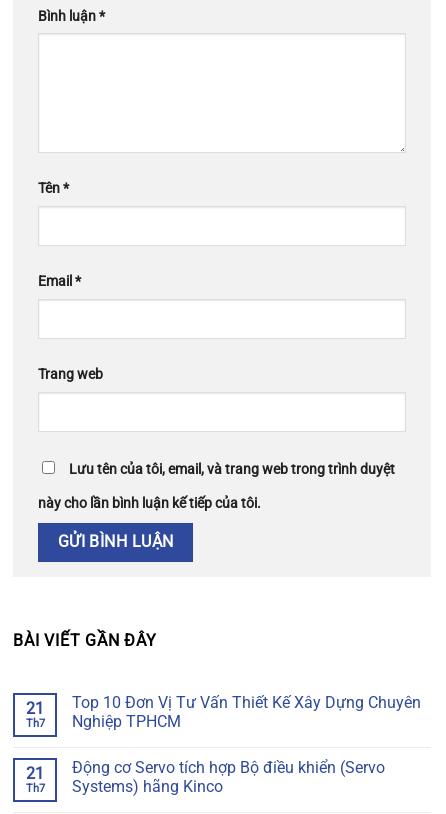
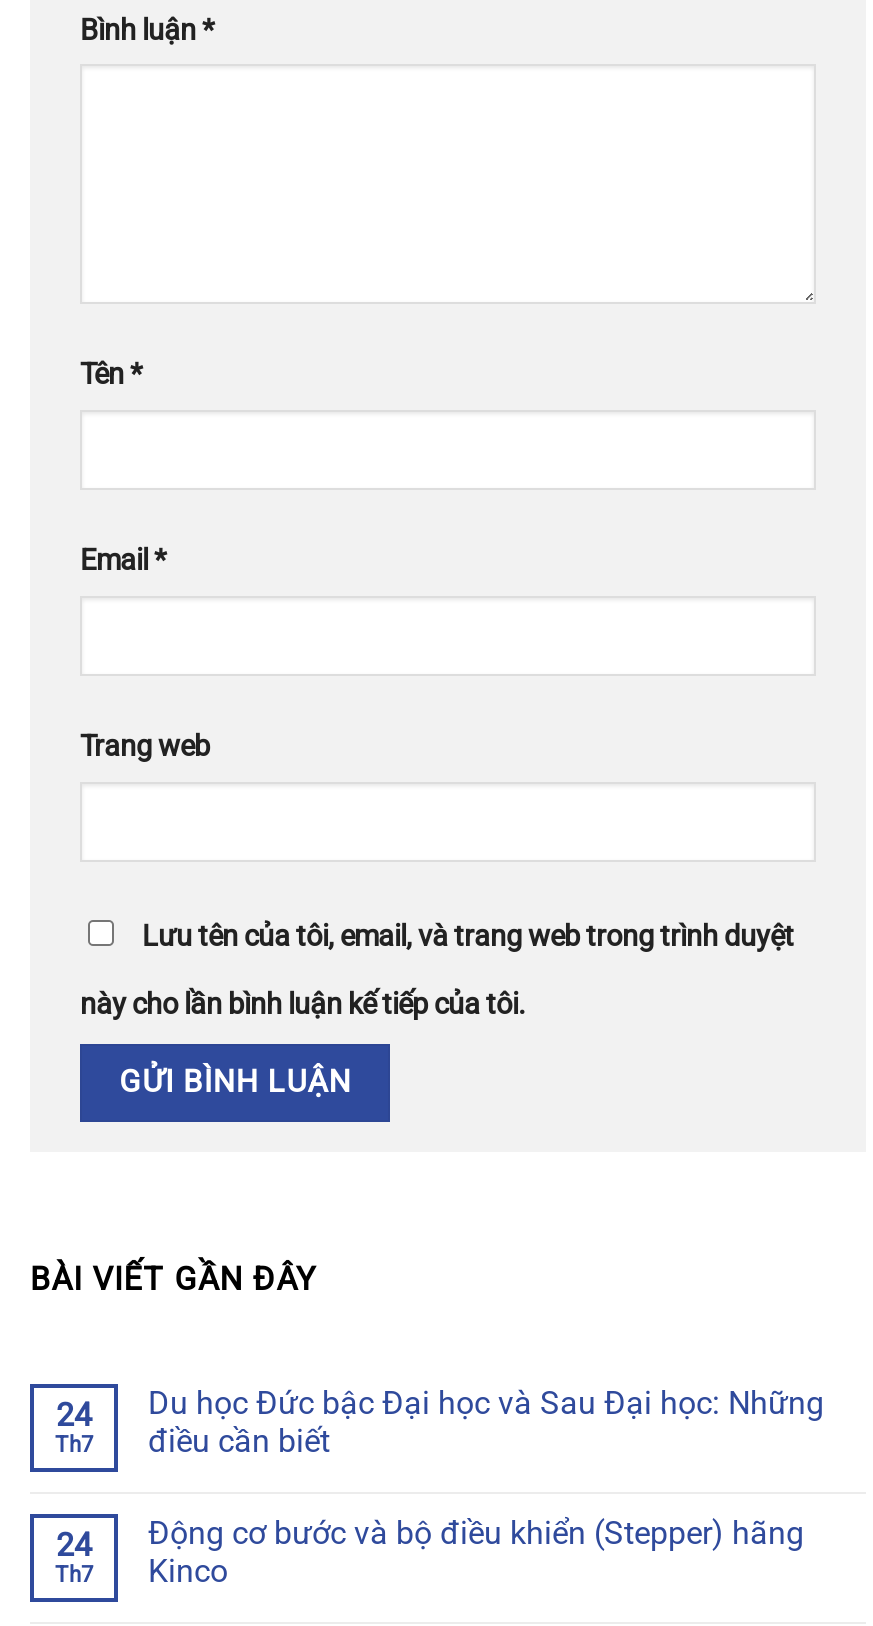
- Top 10 Đơn Vị Tư Vấn Thiết Kế Xây Dựng Chuyên
- Nghiệp TPHCM
+ Du học Đức bậc Đại học và Sau Đại học: Những
+ điều cần biết

- 21
+ 24

- Động cơ Servo tích hợp Bộ điều khiển (Servo
- Systems) hãng Kinco
+ Động cơ bước và bộ điều khiển (Stepper) hãng
+ Kinco

- 21
+ 24
